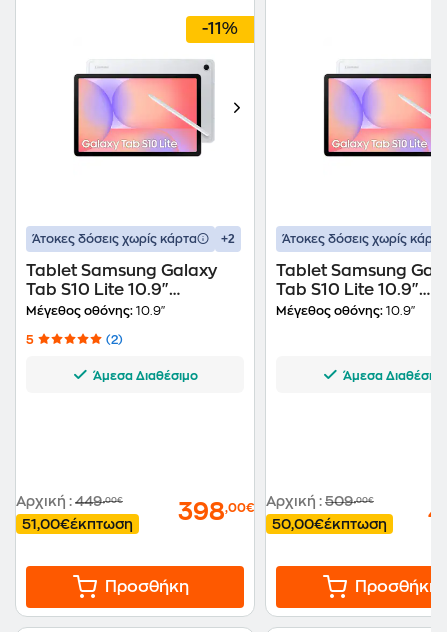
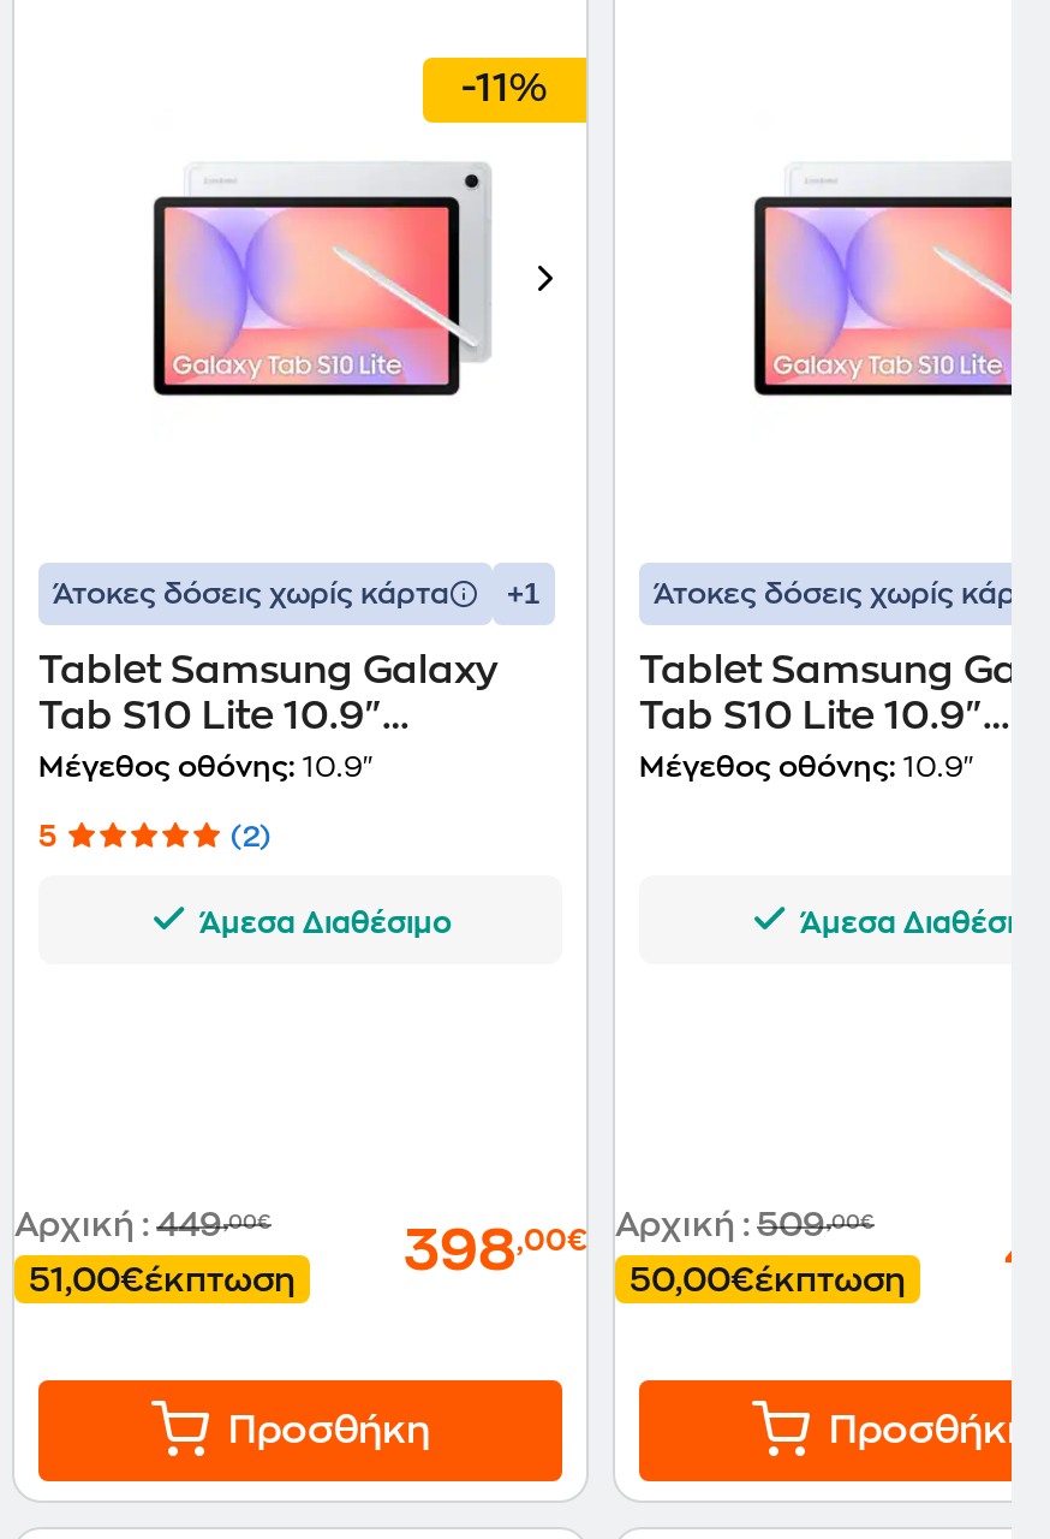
- Άτοκες δόσεις χωρίς κάρτα +2
+ Άτοκες δόσεις χωρίς κάρτα +1
